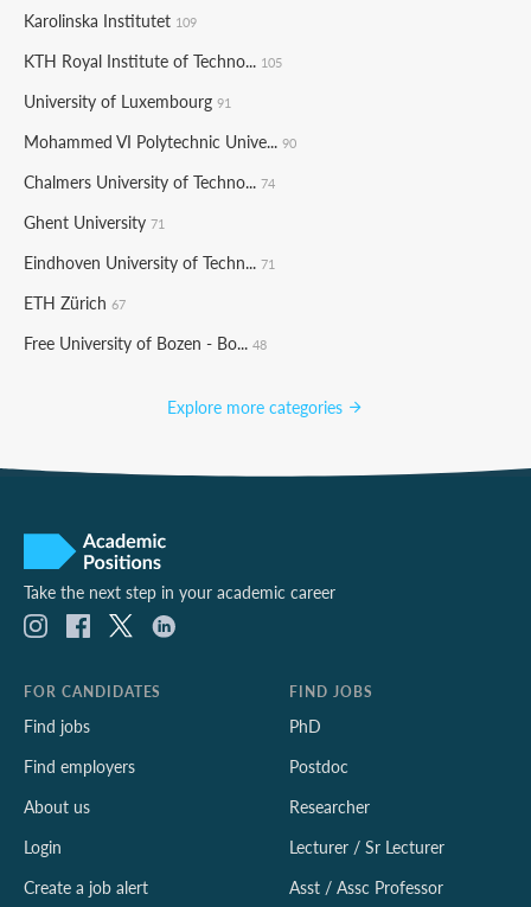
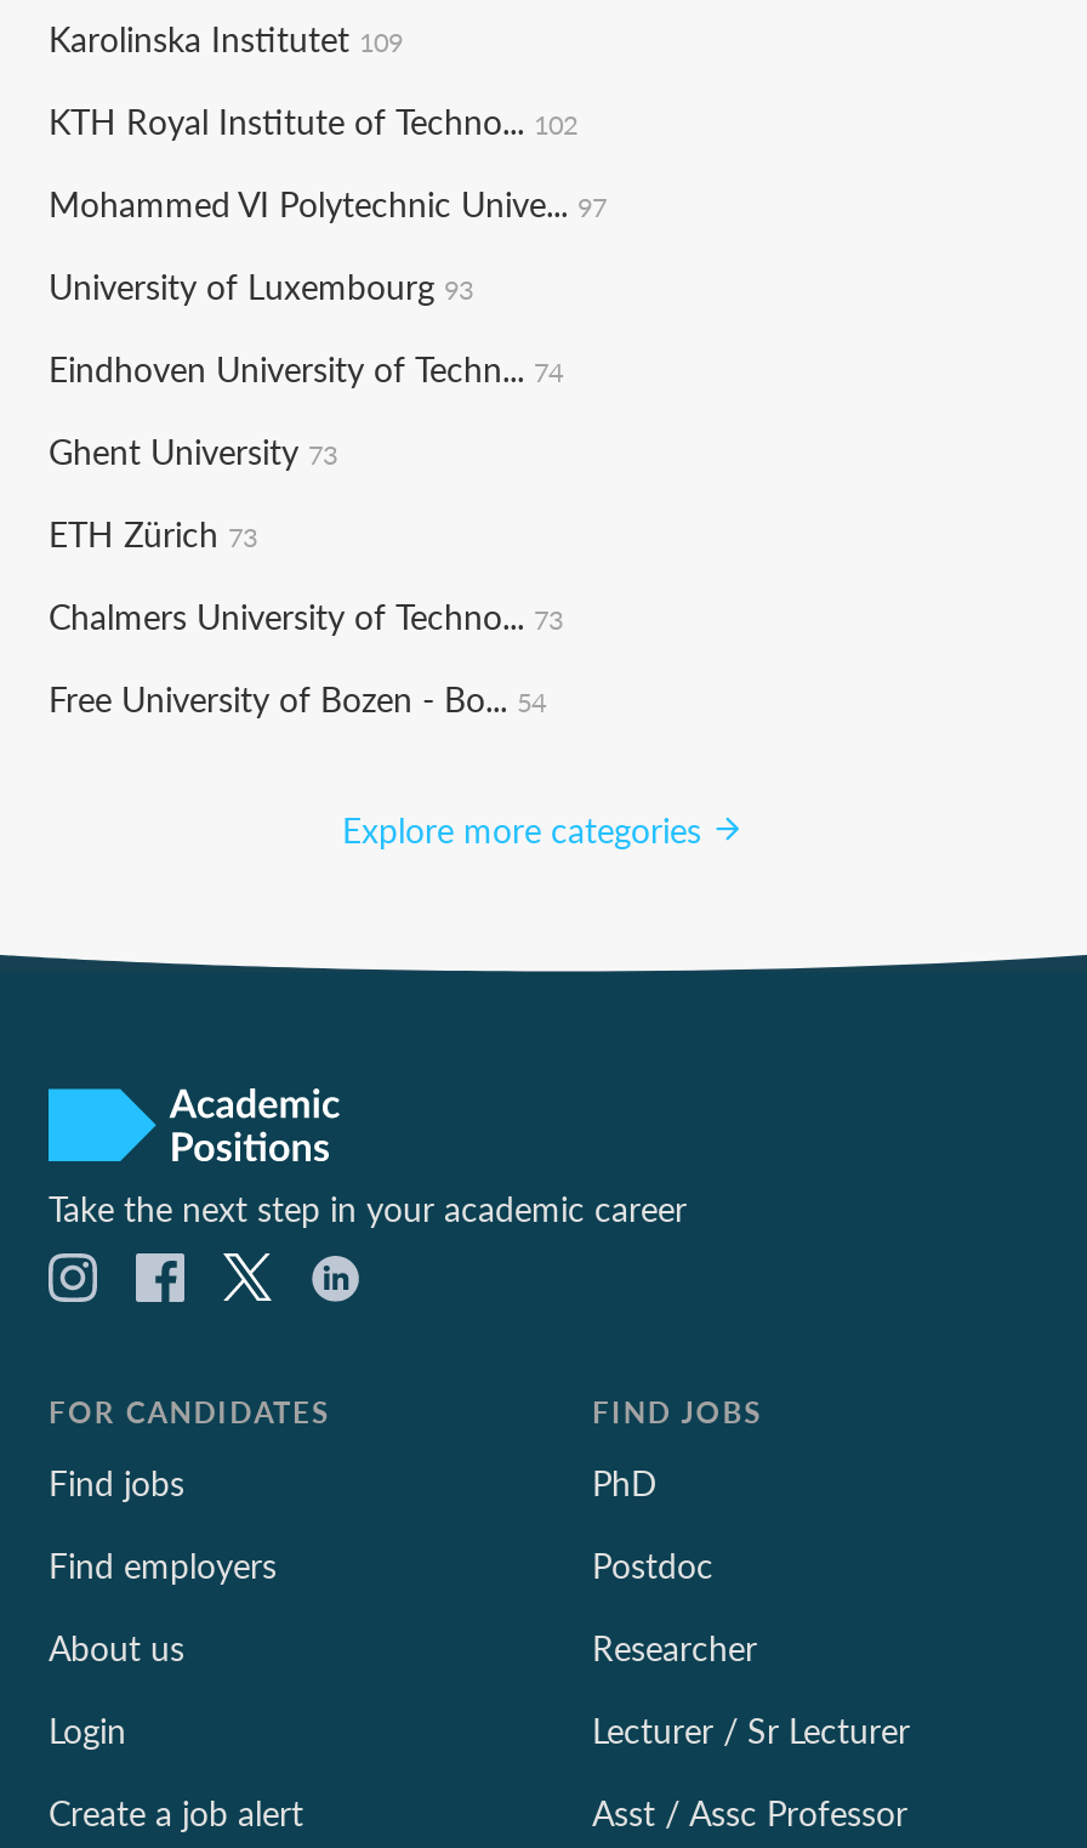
- KTH Royal Institute of Techno... 105
+ KTH Royal Institute of Techno... 102

- University of Luxembourg 91
+ Mohammed VI Polytechnic Unive... 97

- Mohammed VI Polytechnic Unive... 90
+ University of Luxembourg 93

- Chalmers University of Techno... 74
+ Eindhoven University of Techn... 74

- Ghent University 71
+ Ghent University 73

- Eindhoven University of Techn... 71
+ ETH Zürich 73

- ETH Zürich 67
+ Chalmers University of Techno... 73

- Free University of Bozen - Bo... 48
+ Free University of Bozen - Bo... 54
